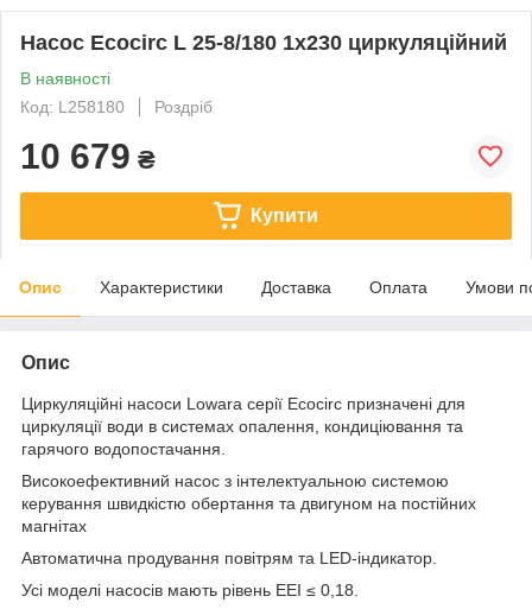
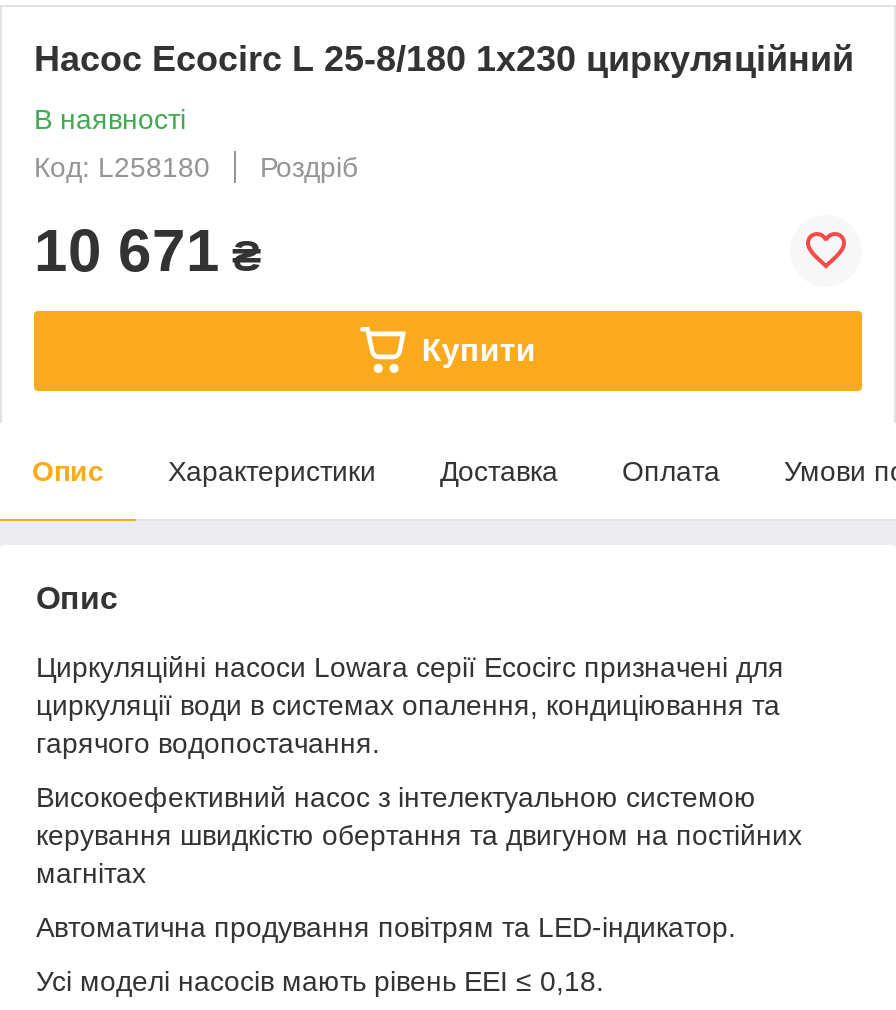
- 10 679 ₴
+ 10 671 ₴
